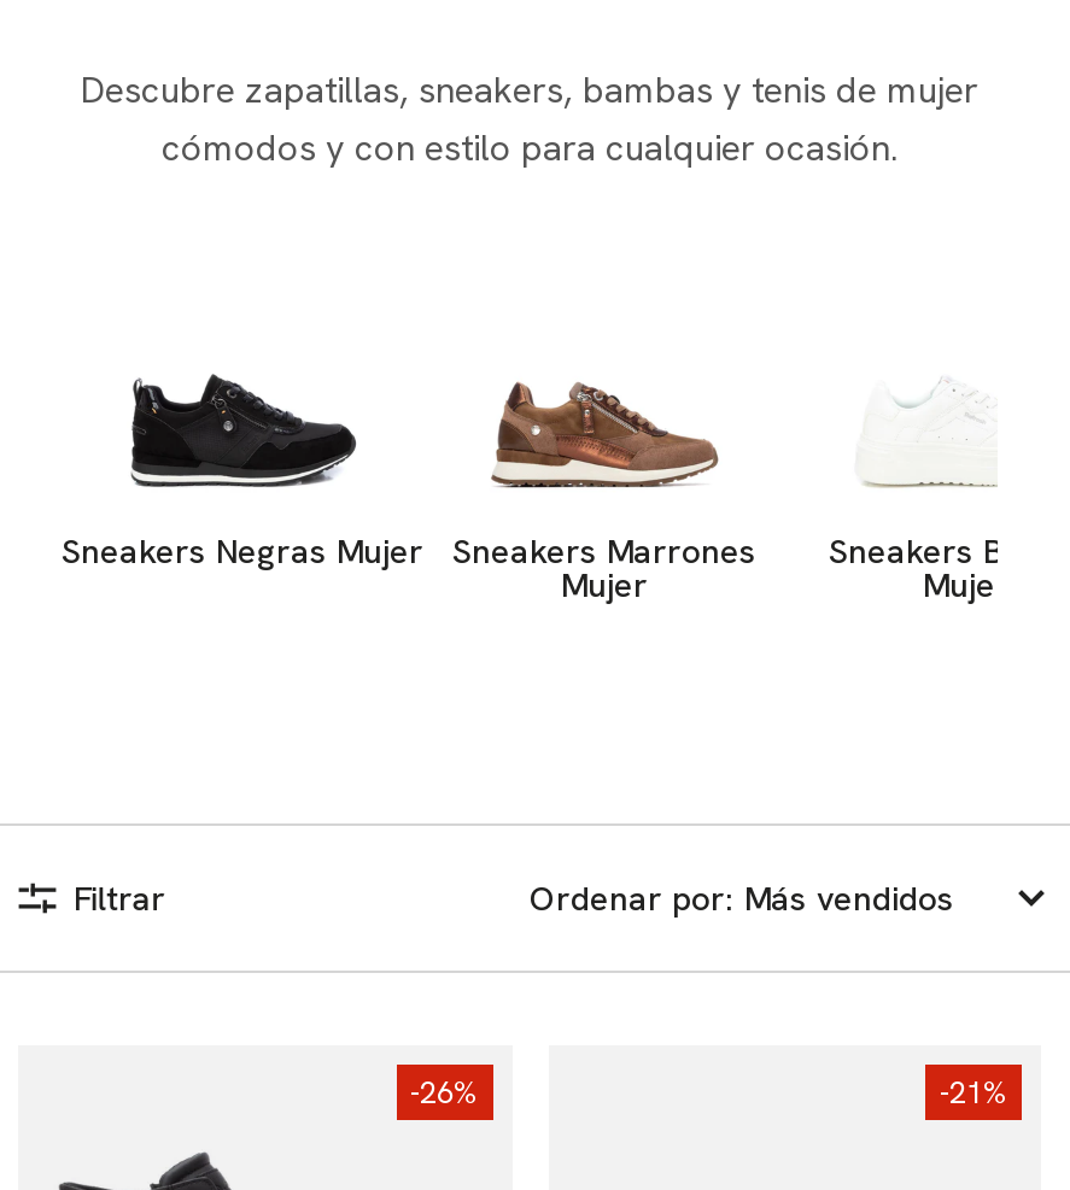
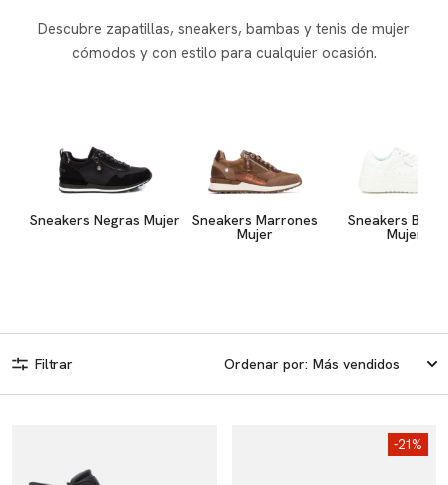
- -26%
